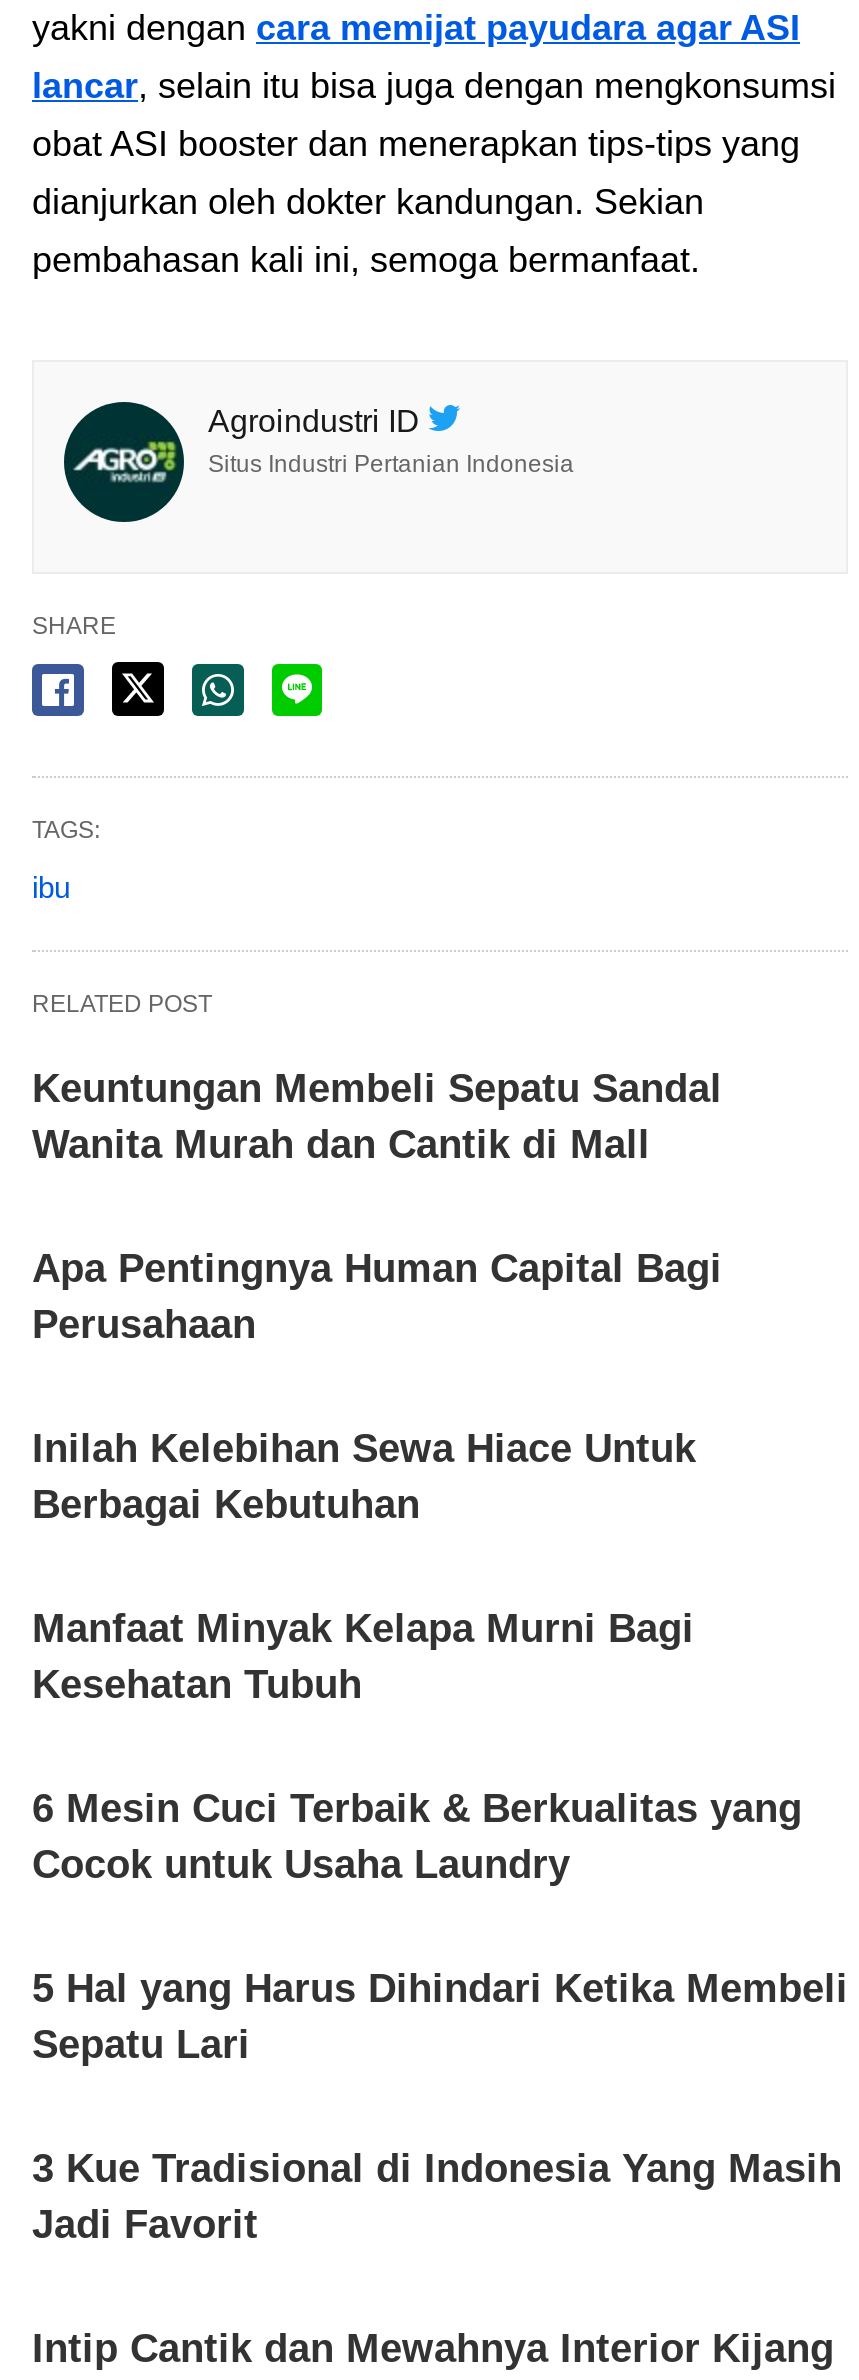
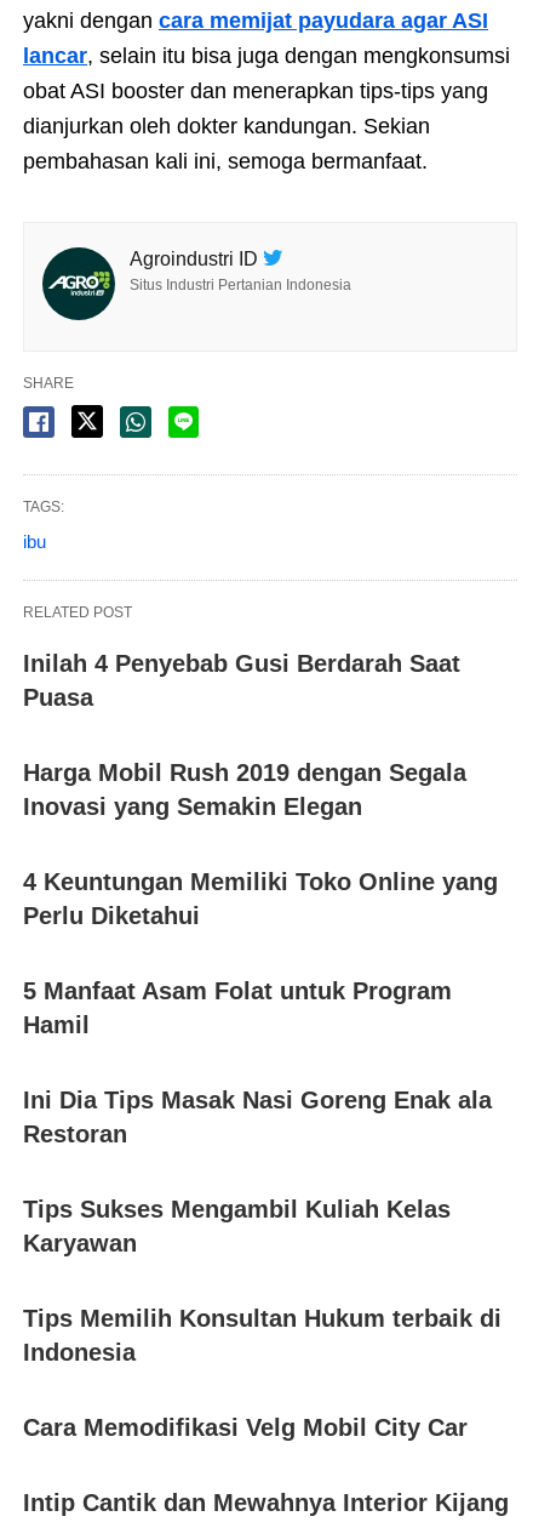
- Keuntungan Membeli Sepatu Sandal
- Wanita Murah dan Cantik di Mall
- Apa Pentingnya Human Capital Bagi
- Perusahaan
- Inilah Kelebihan Sewa Hiace Untuk
- Berbagai Kebutuhan
- Manfaat Minyak Kelapa Murni Bagi
- Kesehatan Tubuh
- 6 Mesin Cuci Terbaik & Berkualitas yang
- Cocok untuk Usaha Laundry
- 5 Hal yang Harus Dihindari Ketika Membeli
- Sepatu Lari
- 3 Kue Tradisional di Indonesia Yang Masih
- Jadi Favorit
+ Inilah 4 Penyebab Gusi Berdarah Saat
+ Puasa
+ Harga Mobil Rush 2019 dengan Segala
+ Inovasi yang Semakin Elegan
+ 4 Keuntungan Memiliki Toko Online yang
+ Perlu Diketahui
+ 5 Manfaat Asam Folat untuk Program
+ Hamil
+ Ini Dia Tips Masak Nasi Goreng Enak ala
+ Restoran
+ Tips Sukses Mengambil Kuliah Kelas
+ Karyawan
+ Tips Memilih Konsultan Hukum terbaik di
+ Indonesia
+ Cara Memodifikasi Velg Mobil City Car
